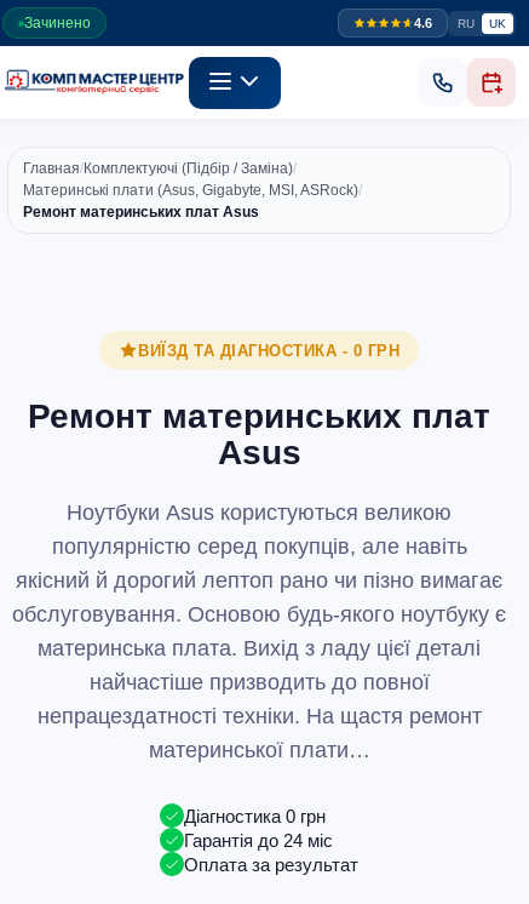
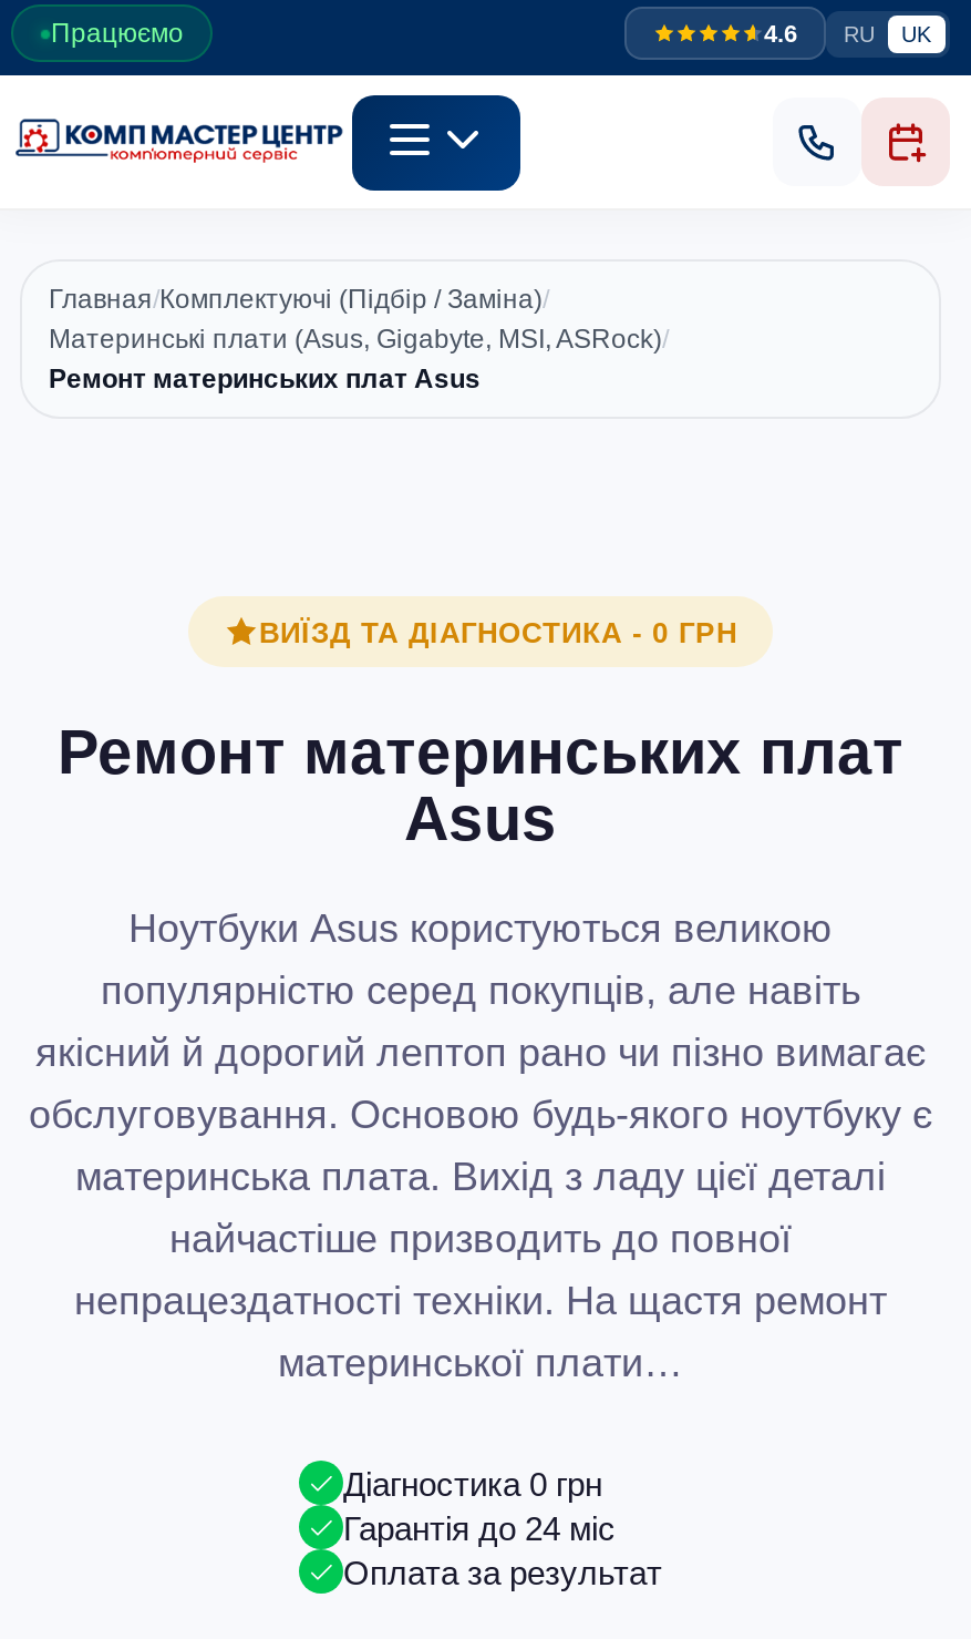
- Зачинено
+ Працюємо
